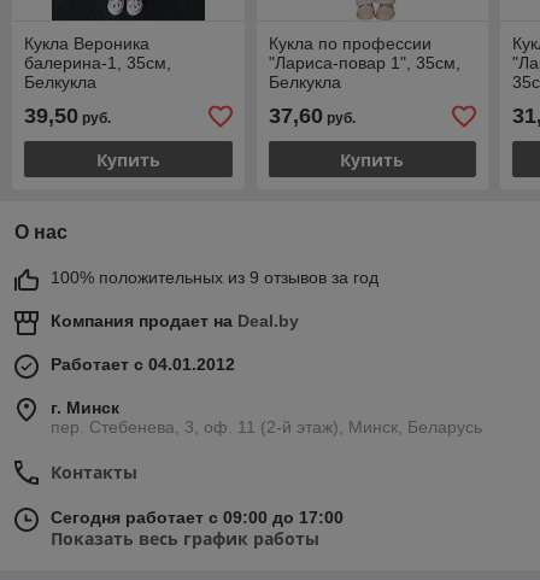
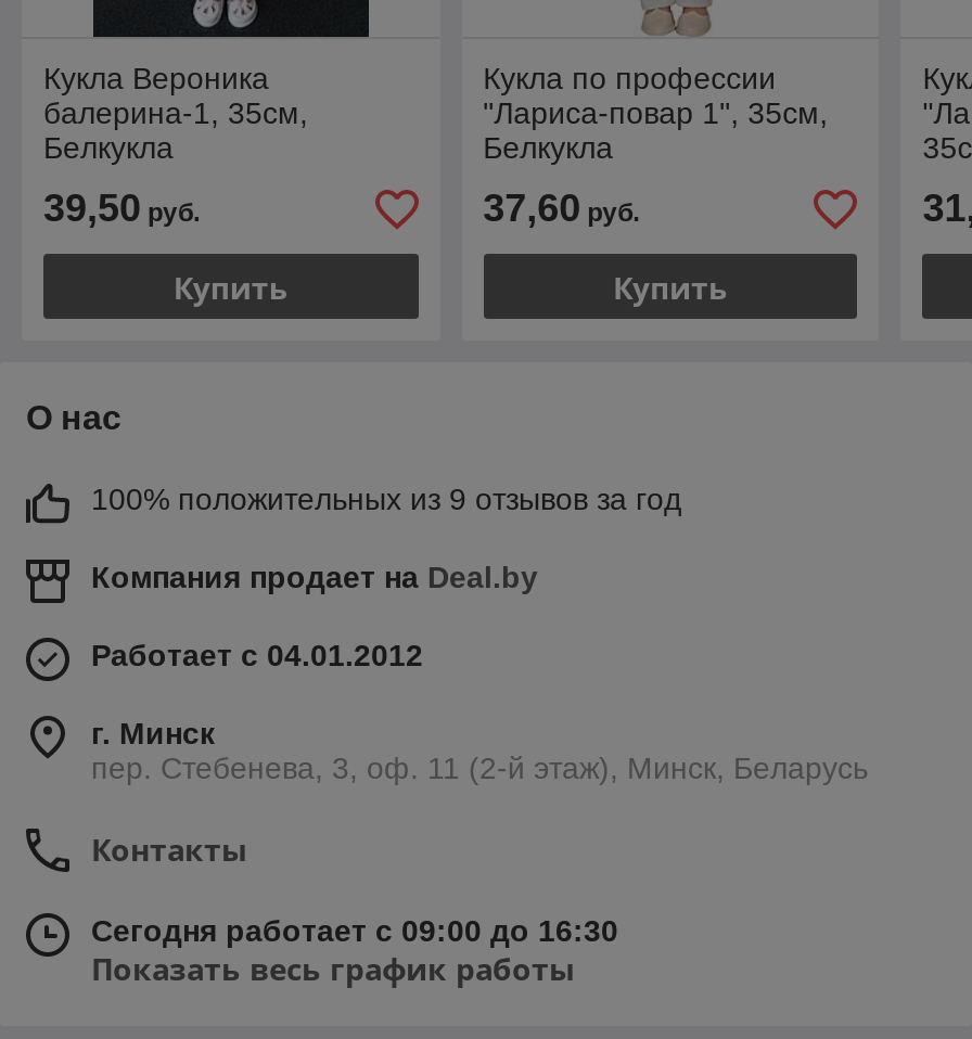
- Сегодня работает с 09:00 до 17:00
+ Сегодня работает с 09:00 до 16:30
